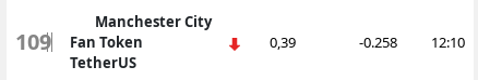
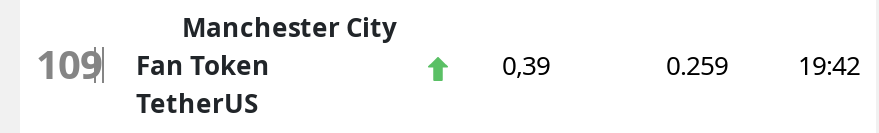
- -0.258
+ 0.259

- 12:10
+ 19:42
